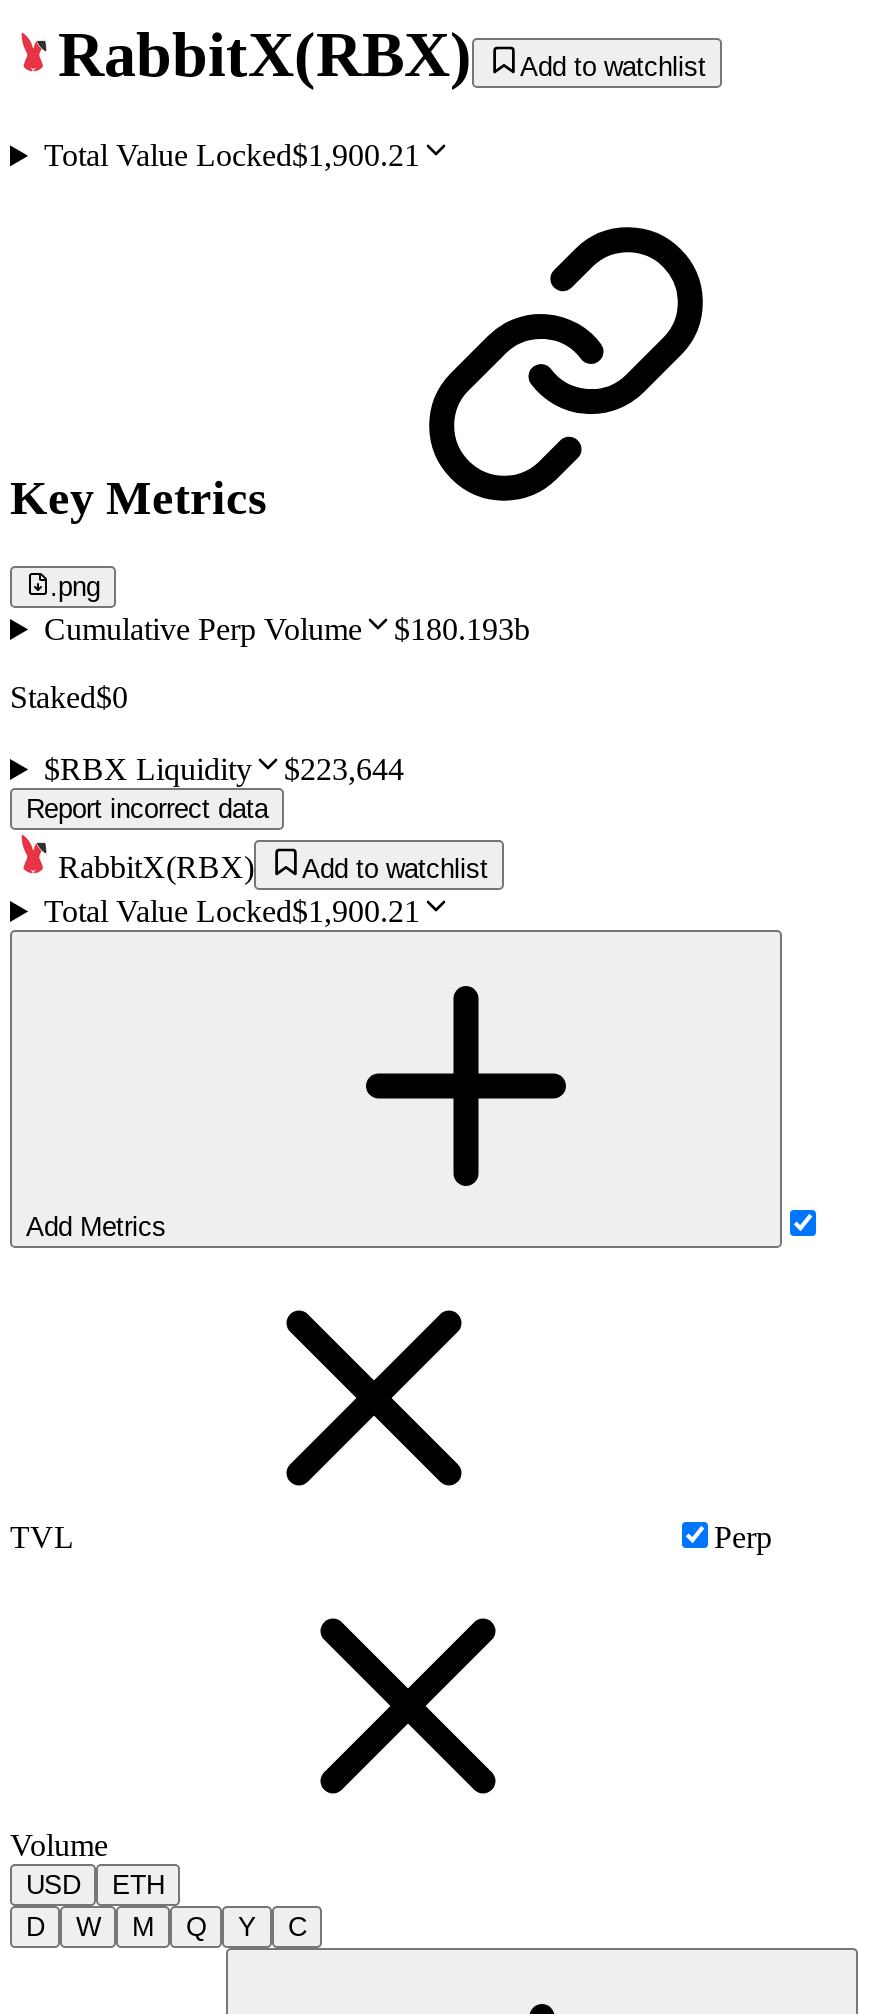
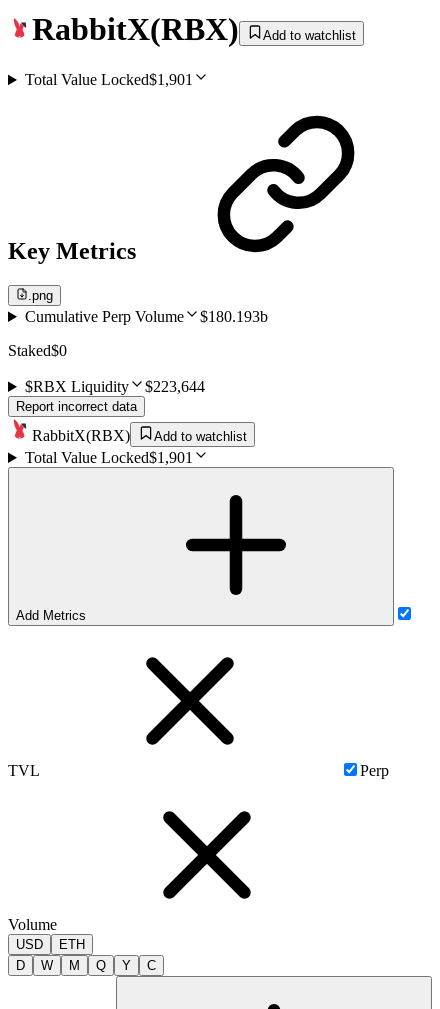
- Total Value Locked$1,900.21
+ Total Value Locked$1,901

- Total Value Locked$1,900.21
+ Total Value Locked$1,901
